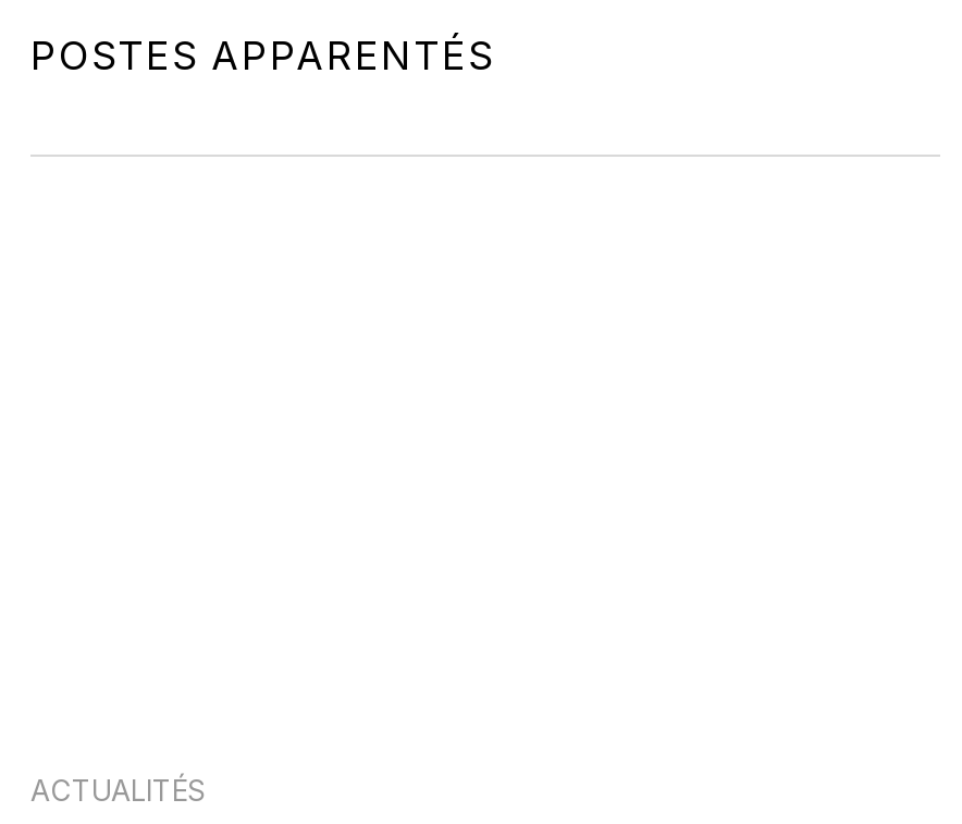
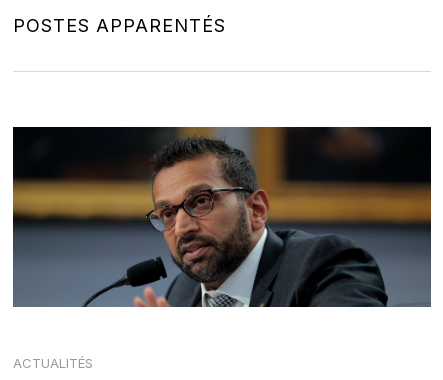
+ [image]
